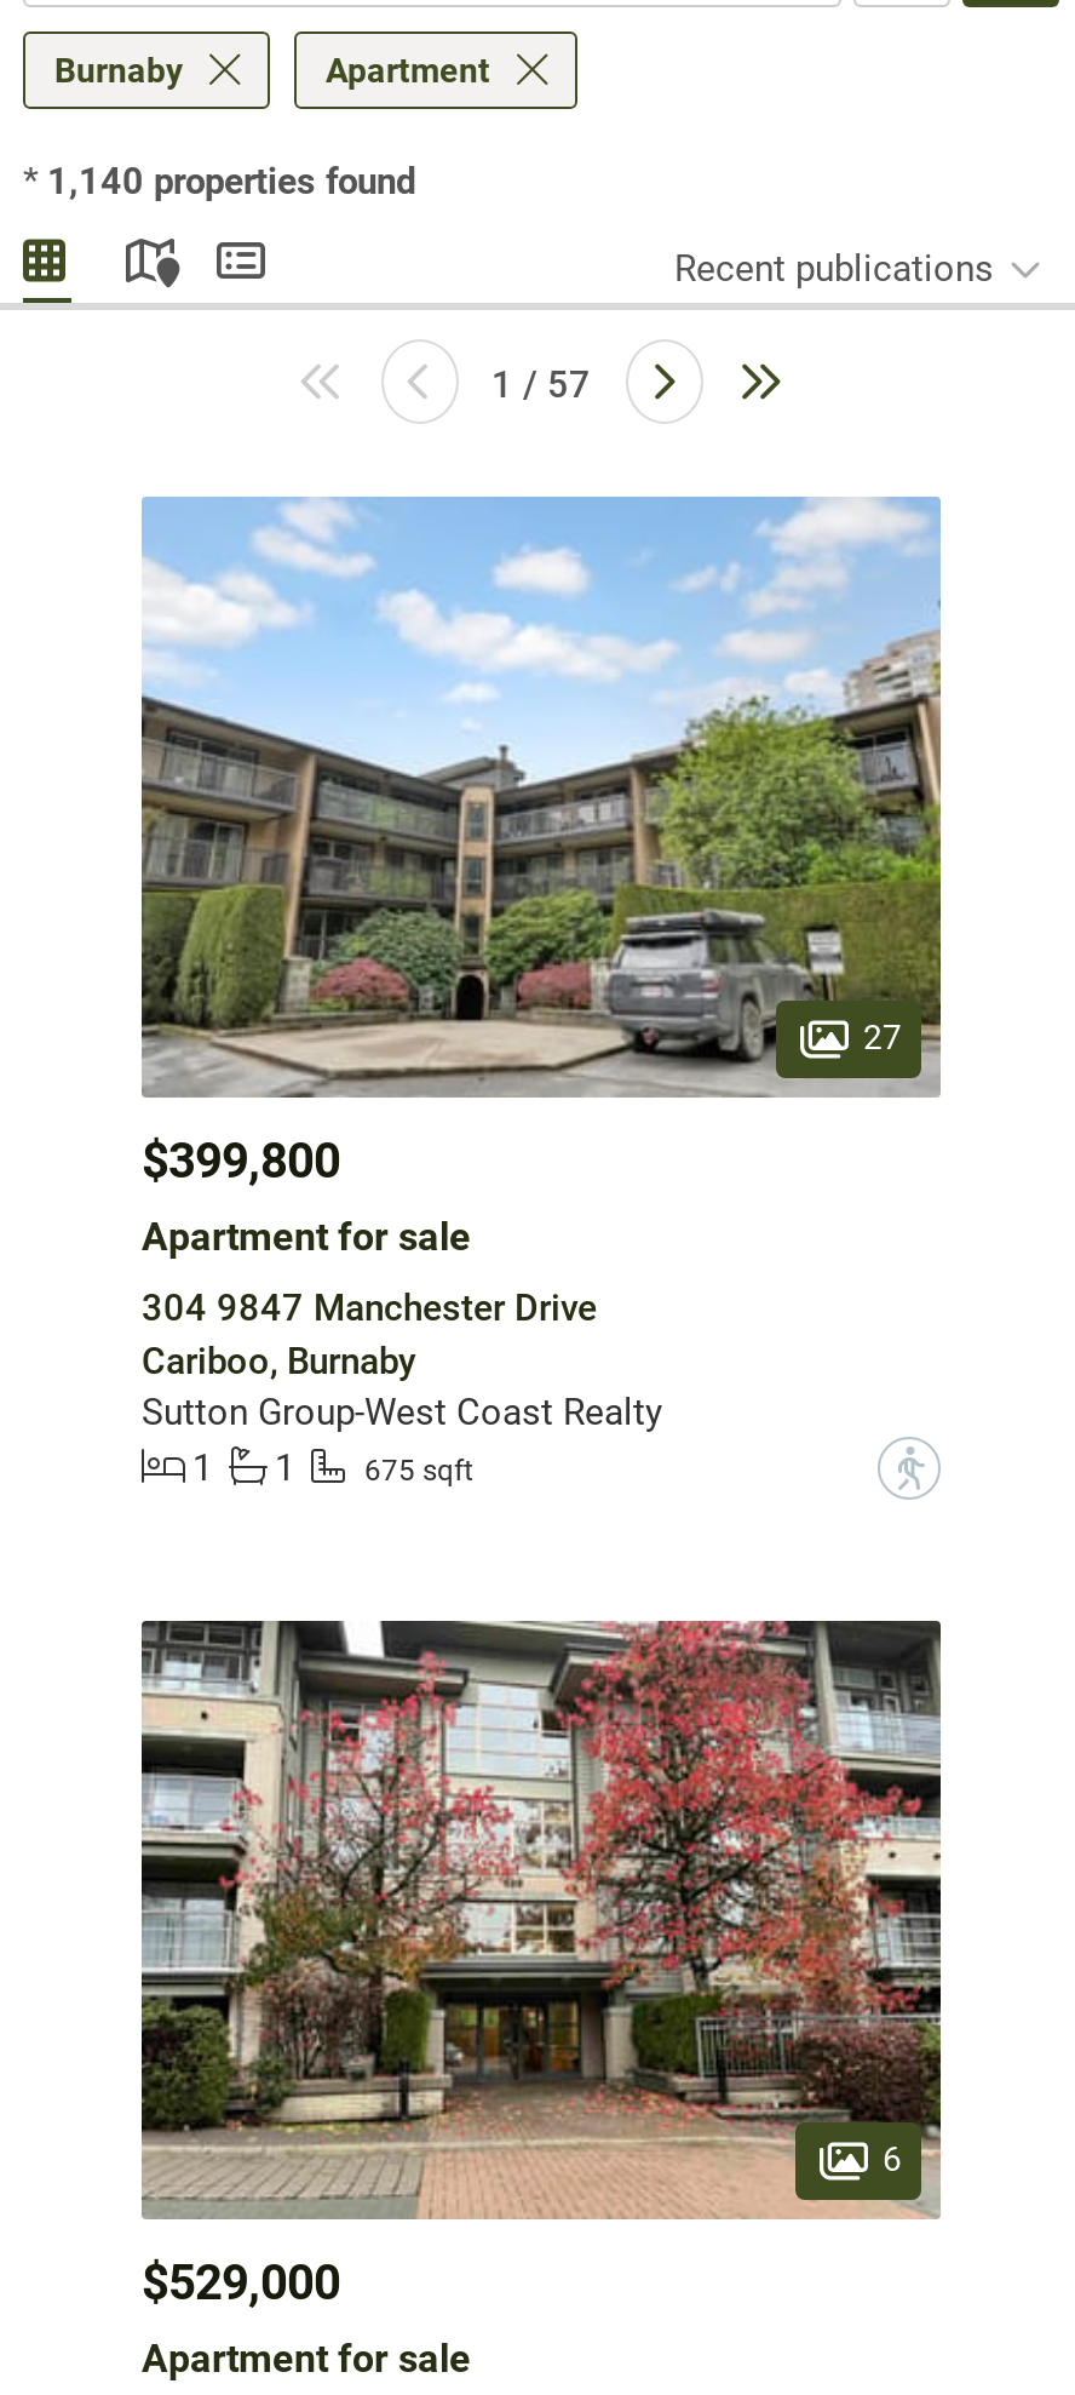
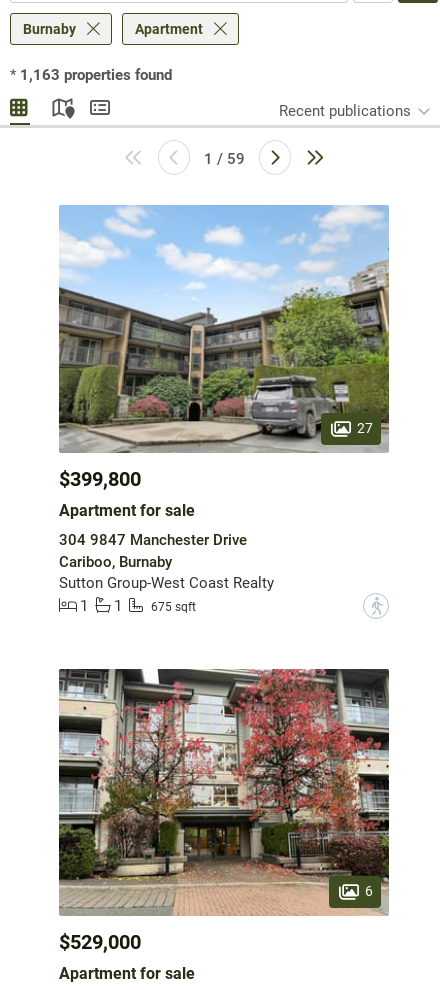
- * 1,140 properties found
+ * 1,163 properties found

- 1 / 57
+ 1 / 59
